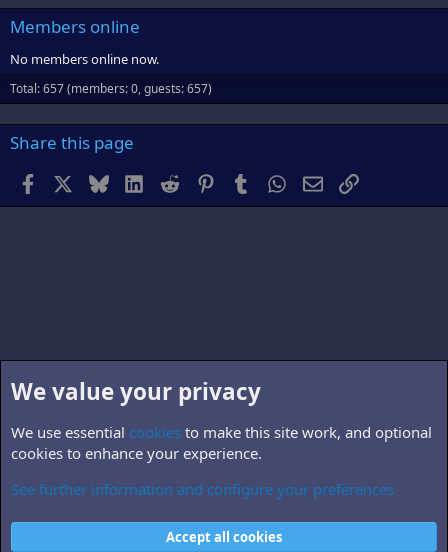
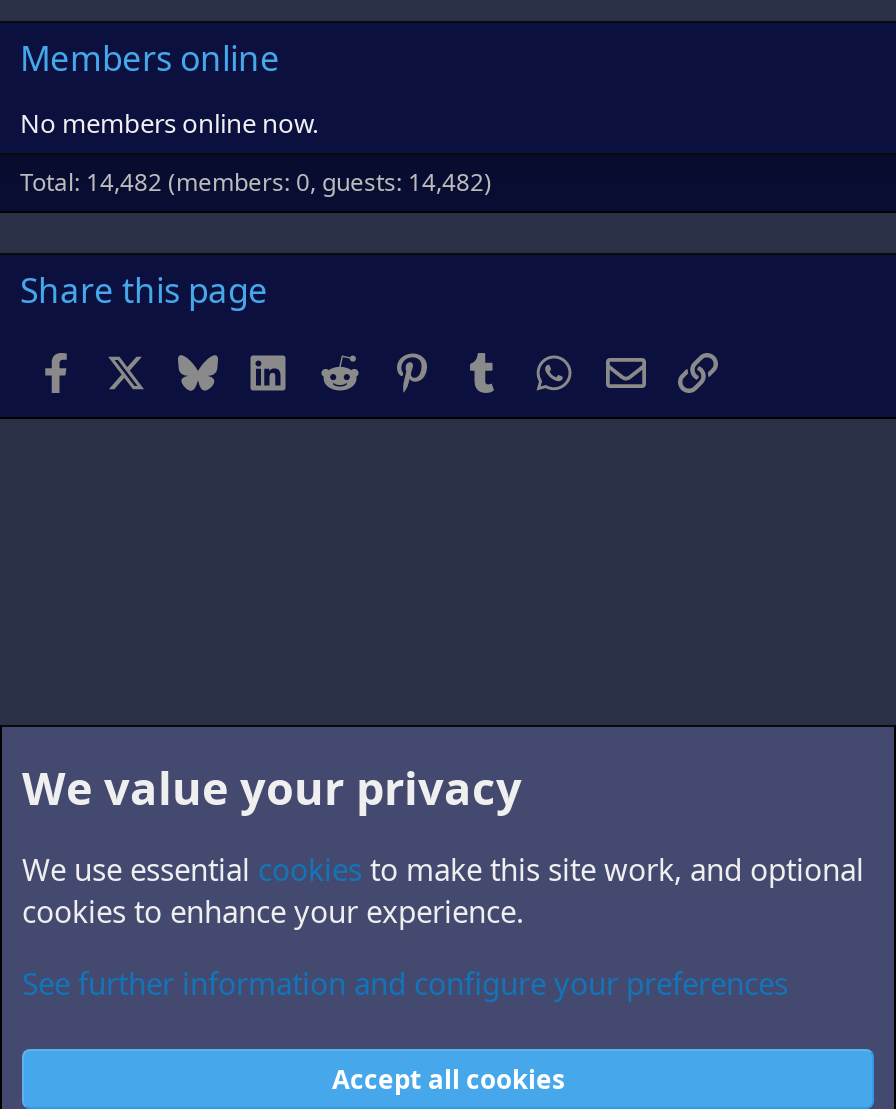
- Total: 657 (members: 0, guests: 657)
+ Total: 14,482 (members: 0, guests: 14,482)
